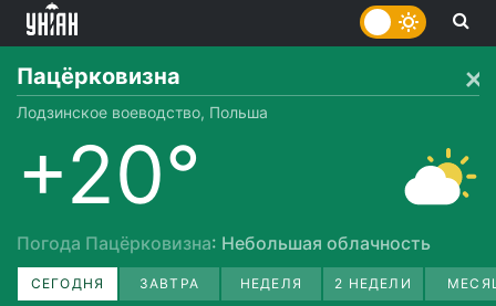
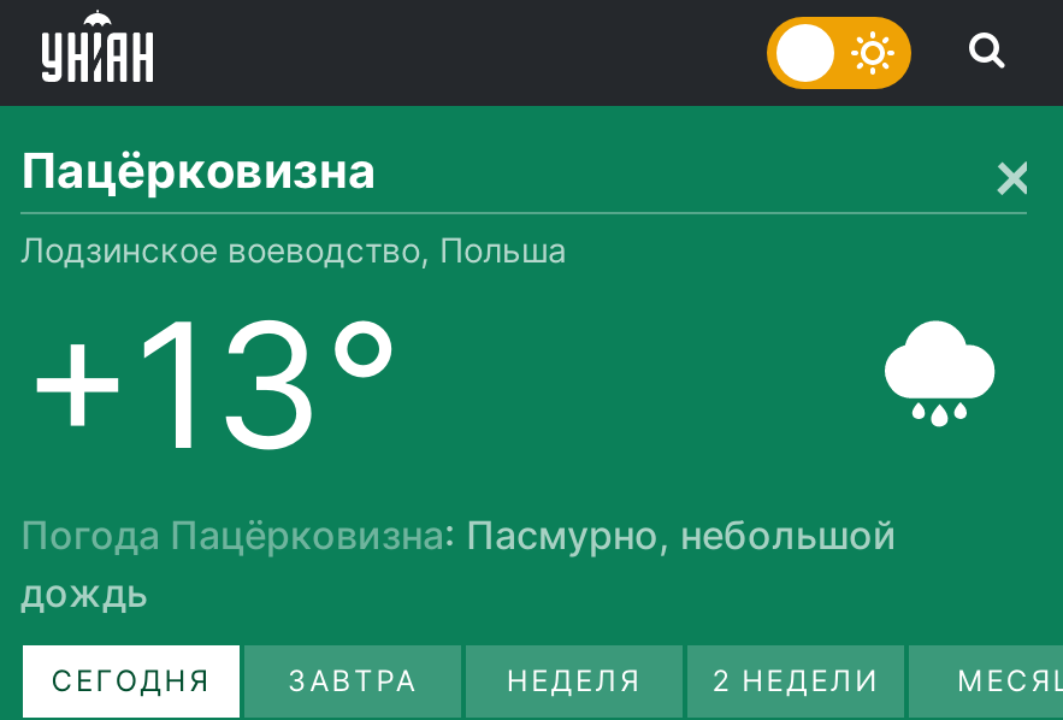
- [image]
- +20°
- Погода Пацёрковизна: Небольшая облачность
+ [image]
+ +13°
+ Погода Пацёрковизна: Пасмурно, небольшой
+ дождь
